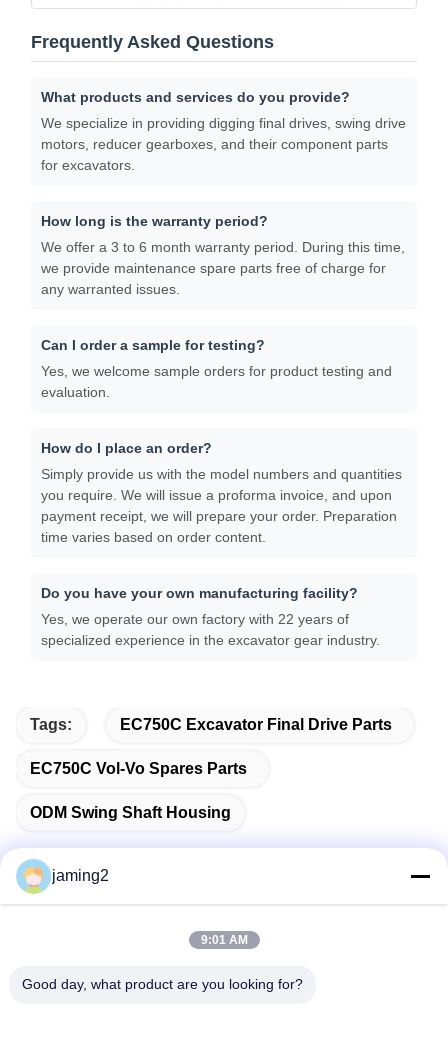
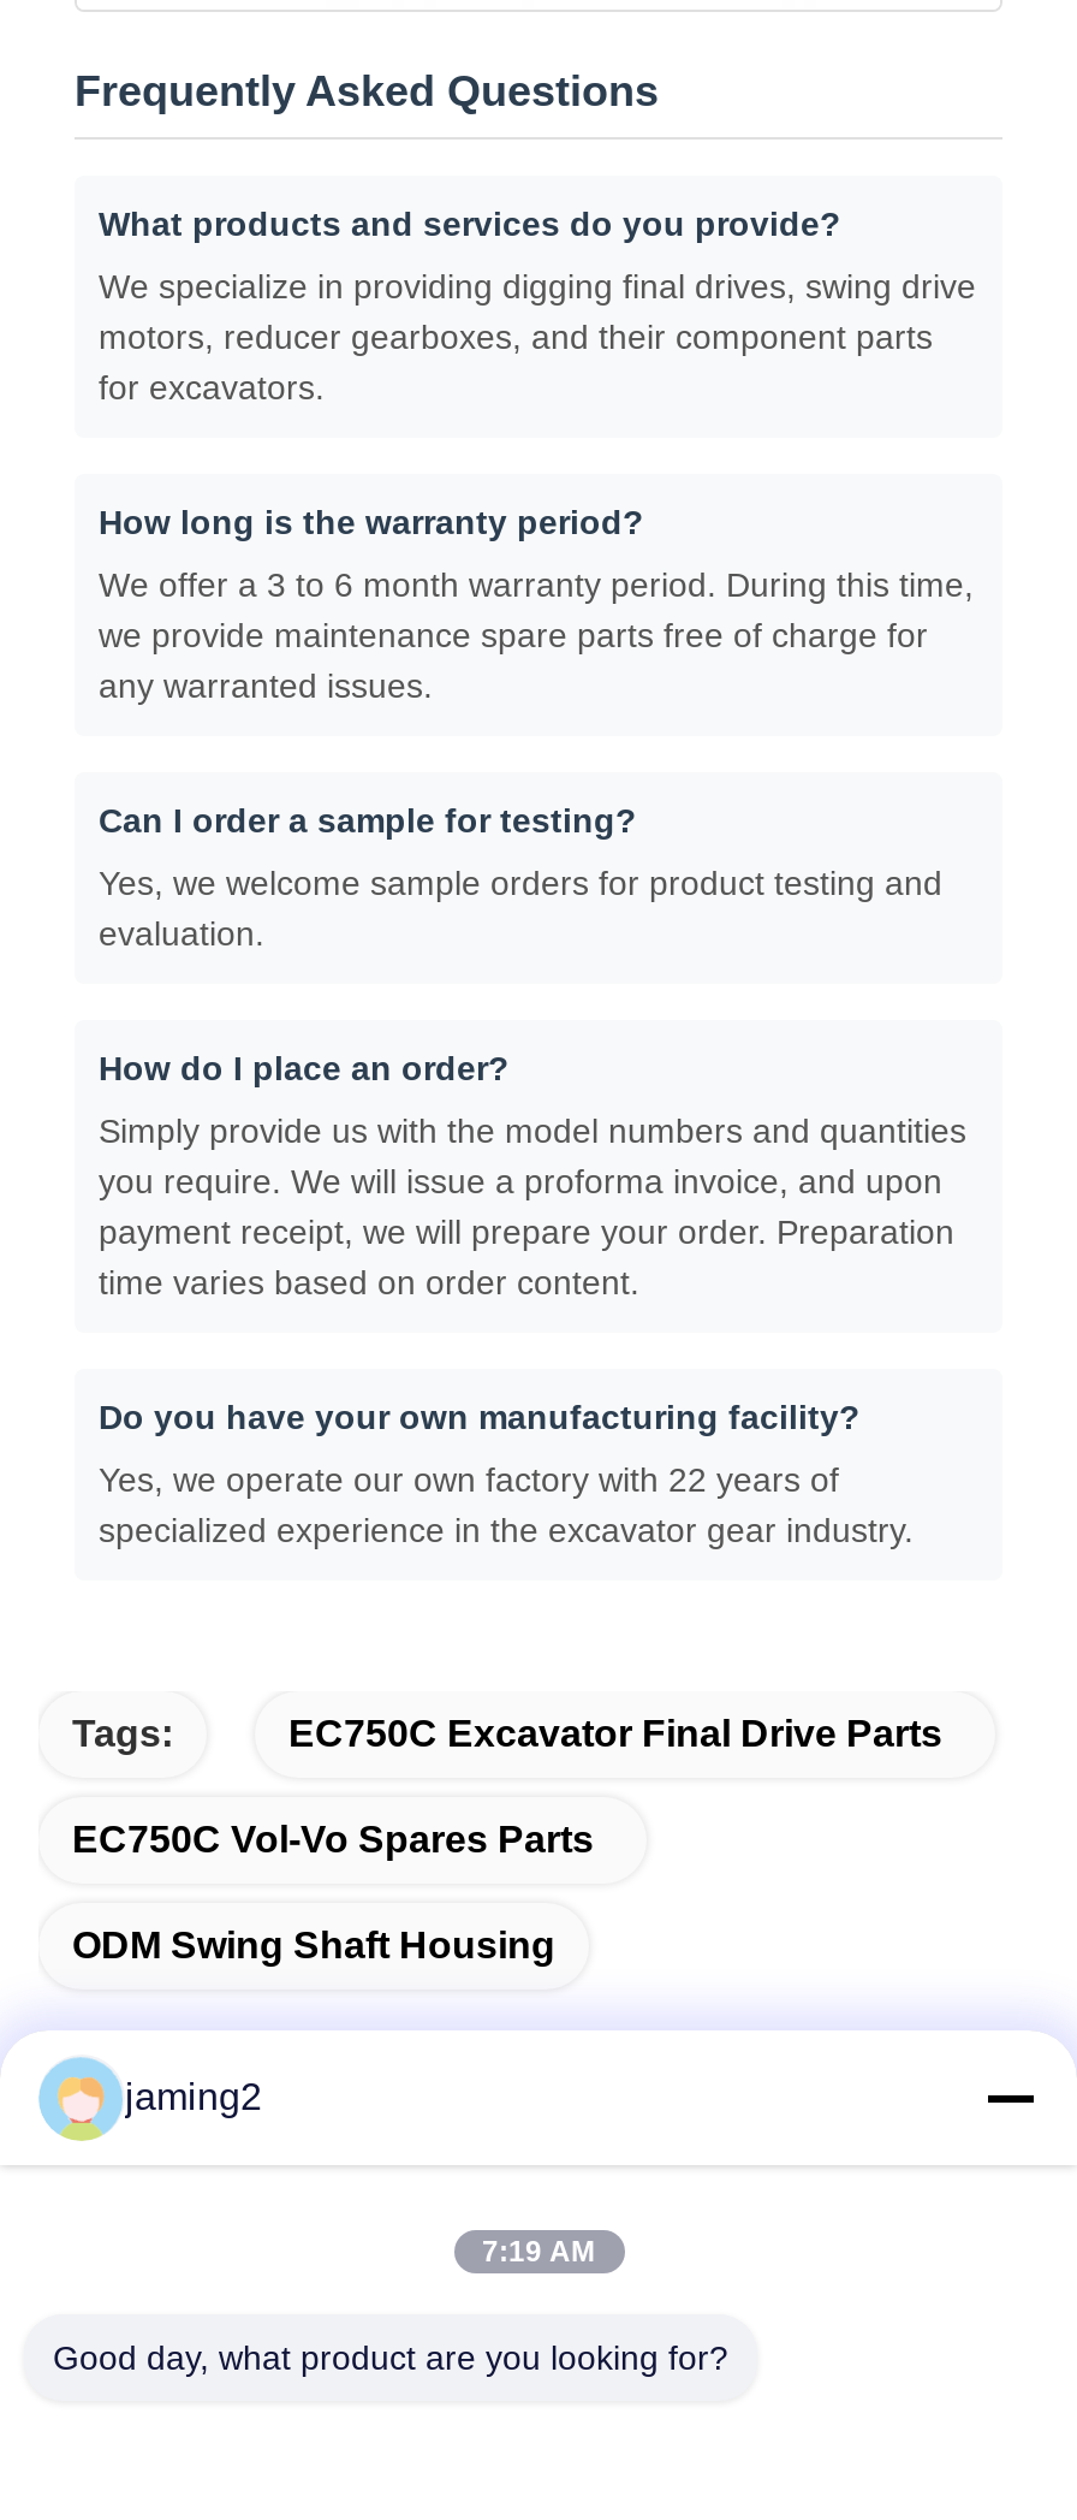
- 9:01 AM
+ 7:19 AM
